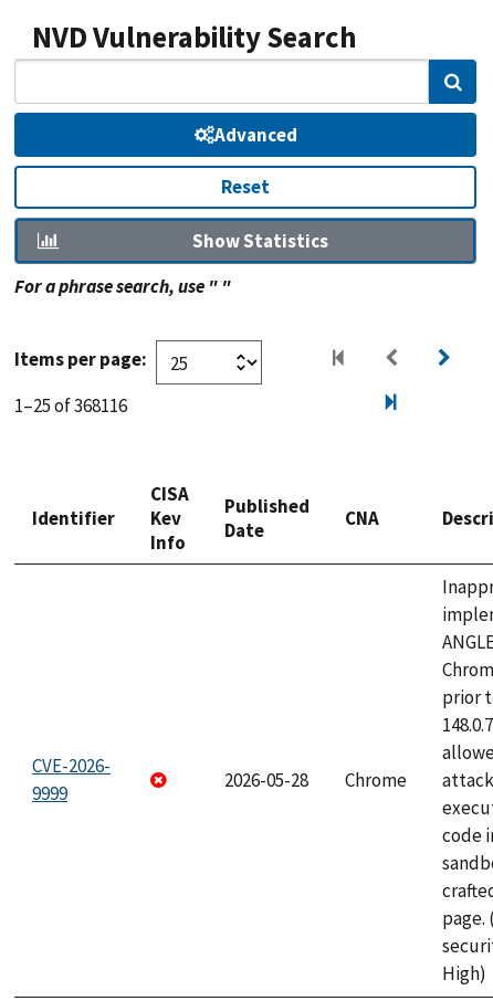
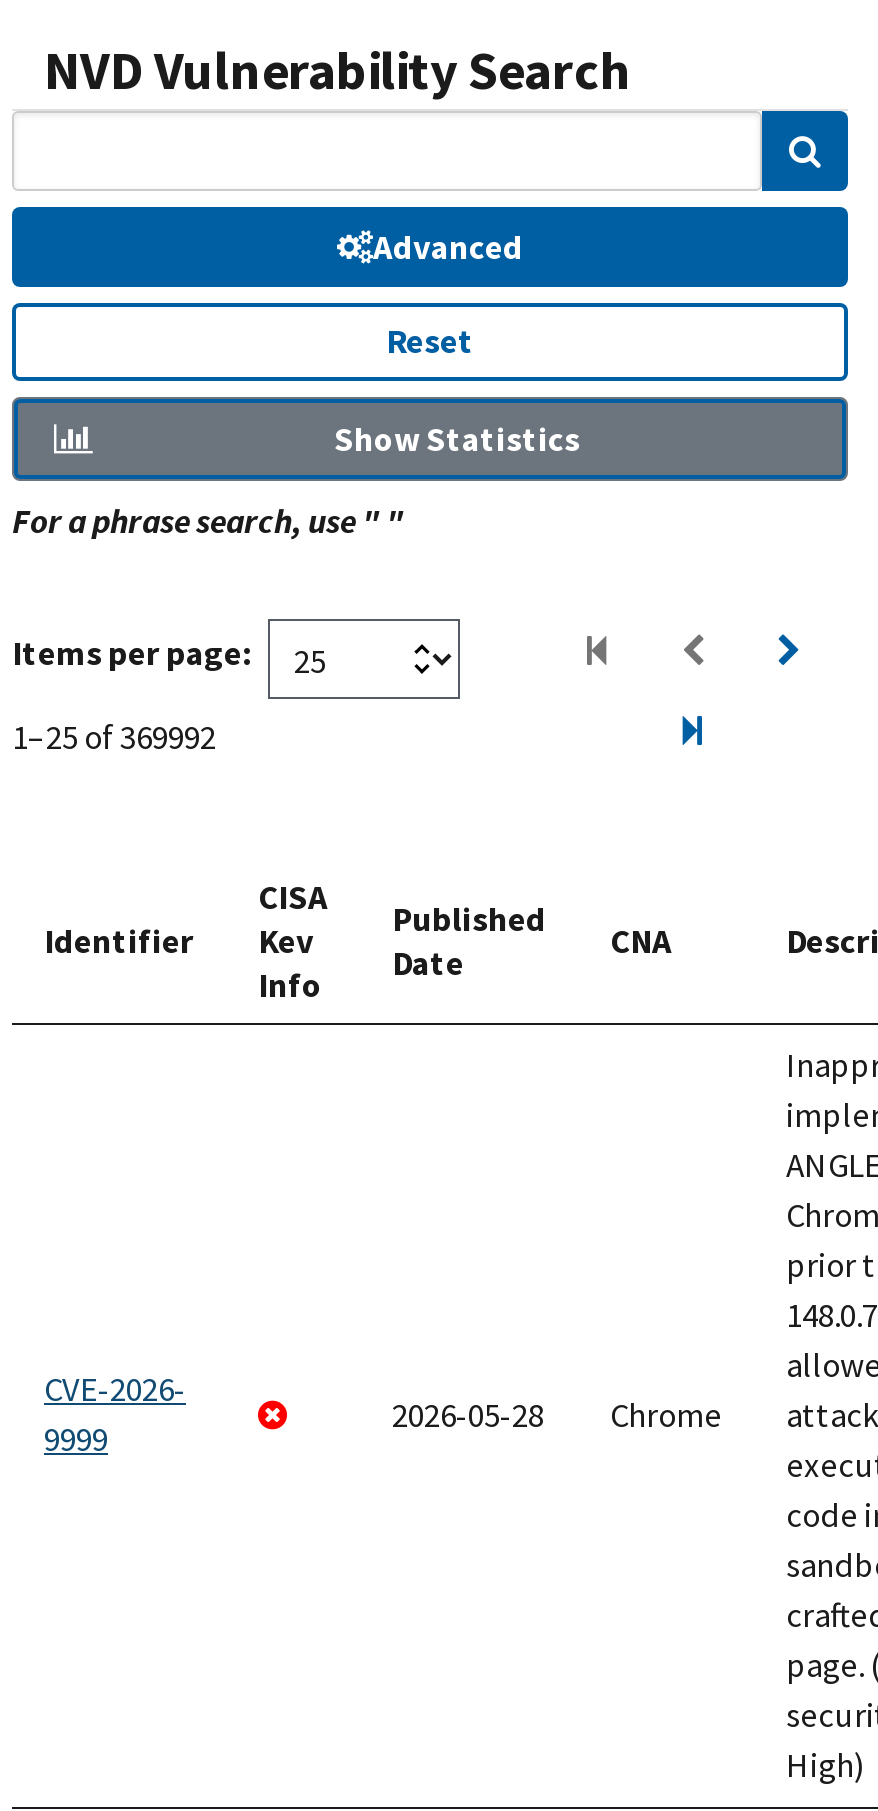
- 1–25 of 368116
+ 1–25 of 369992
